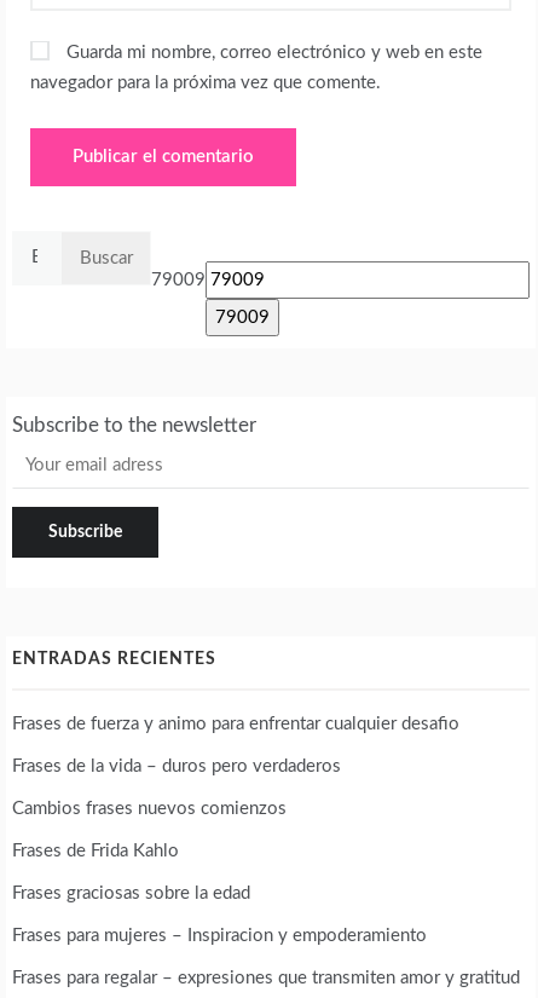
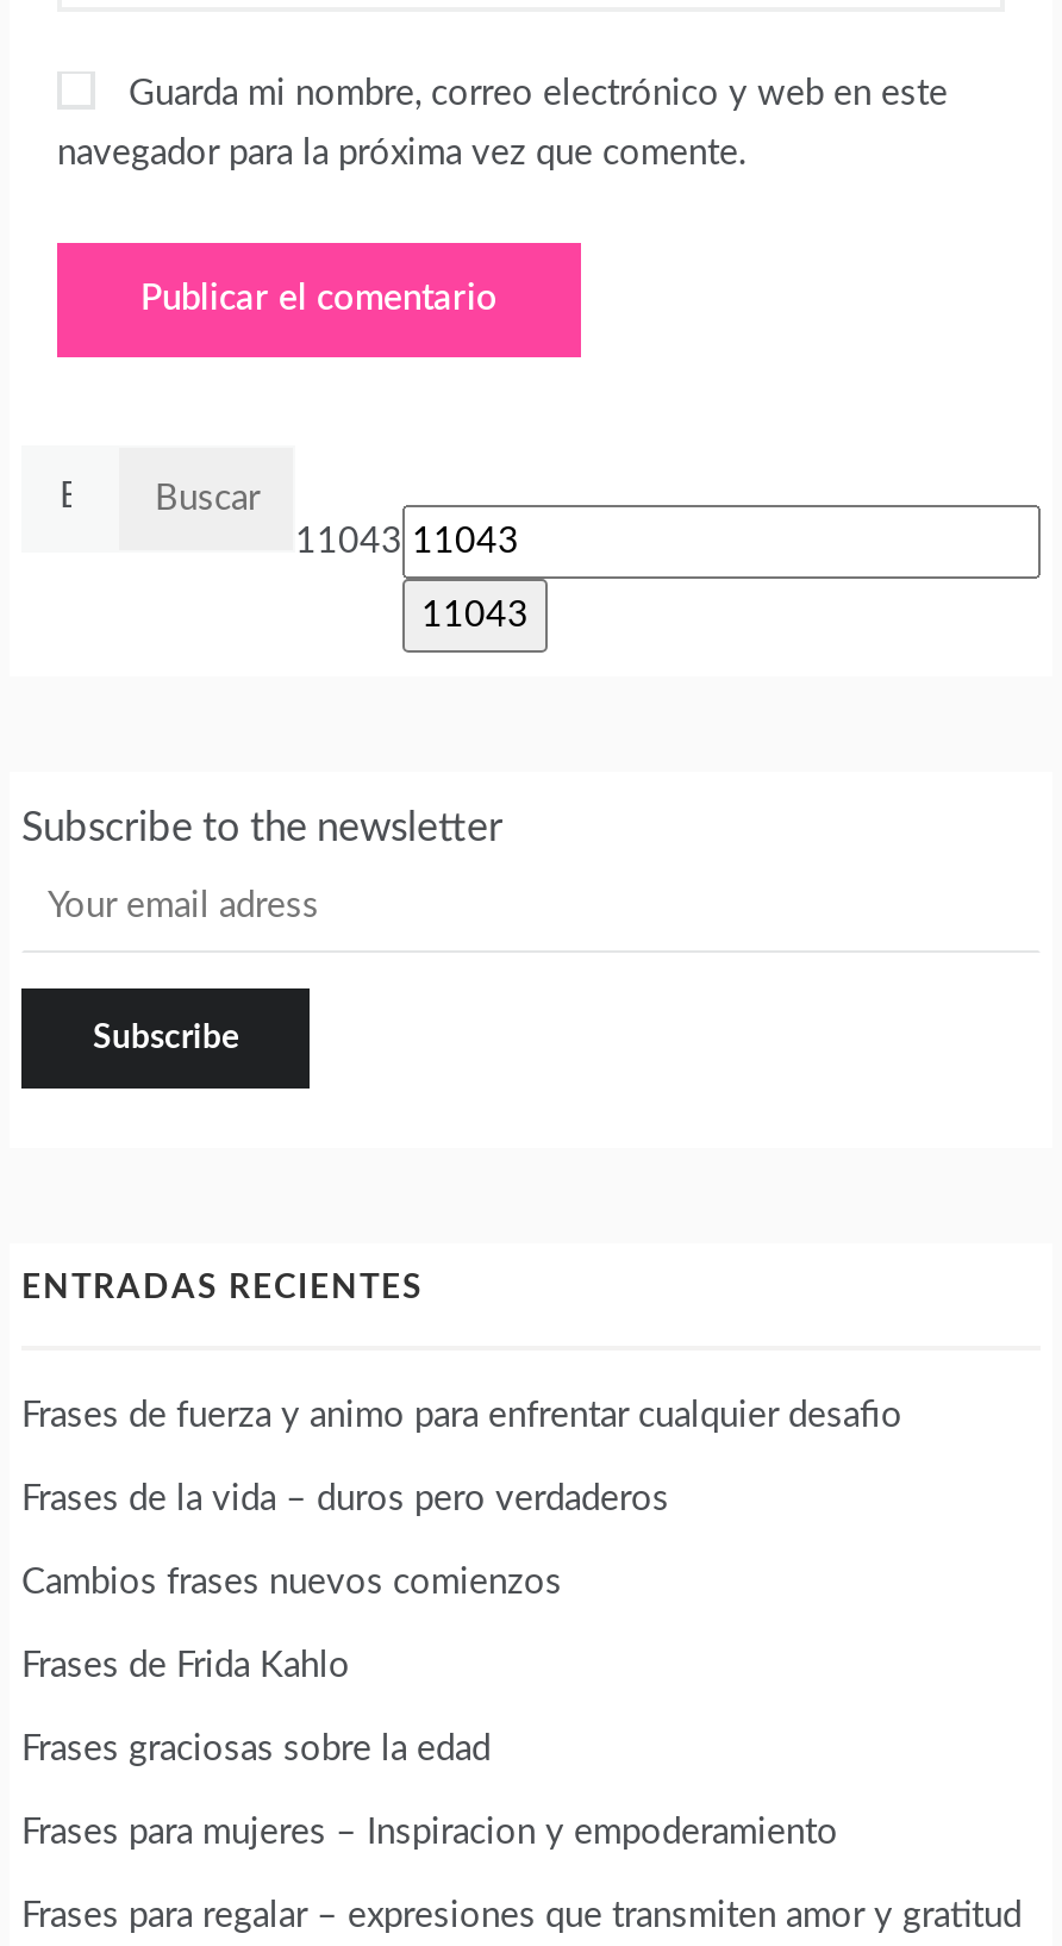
- 79009
+ 11043
